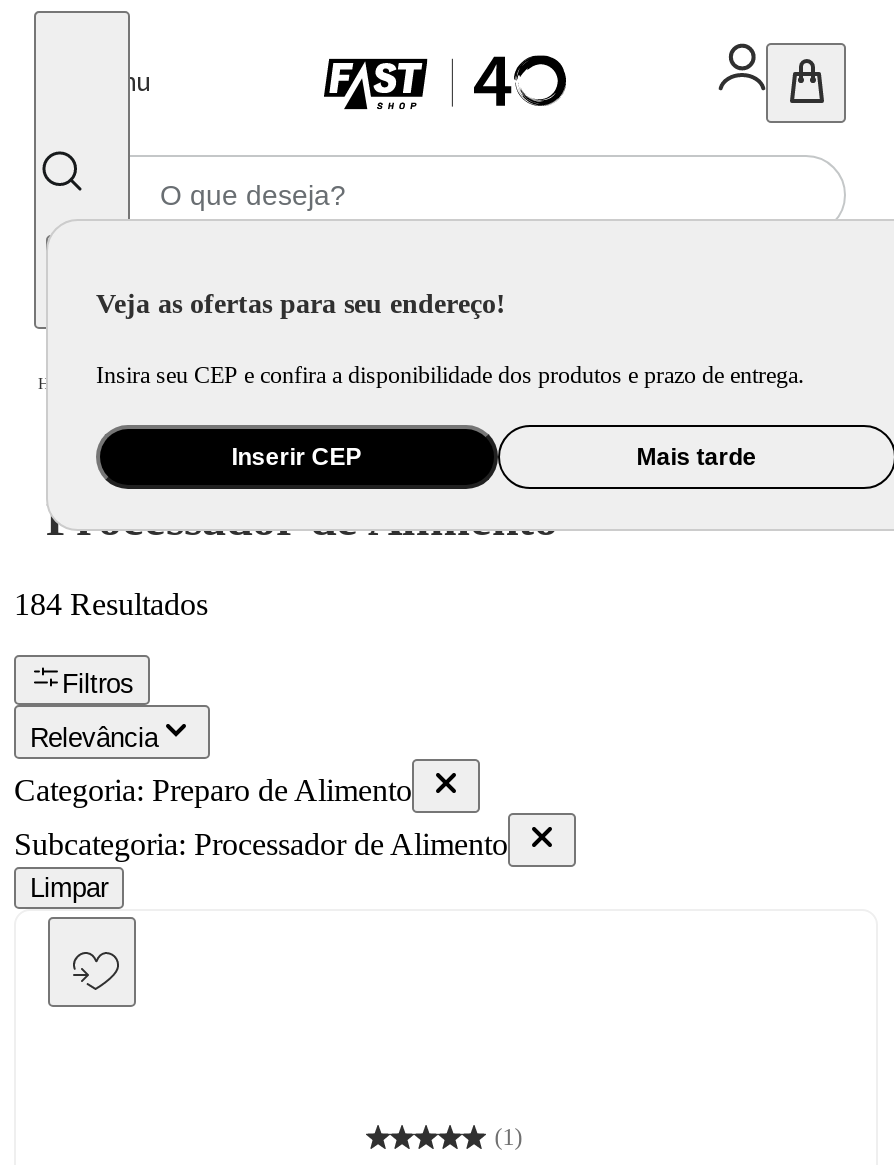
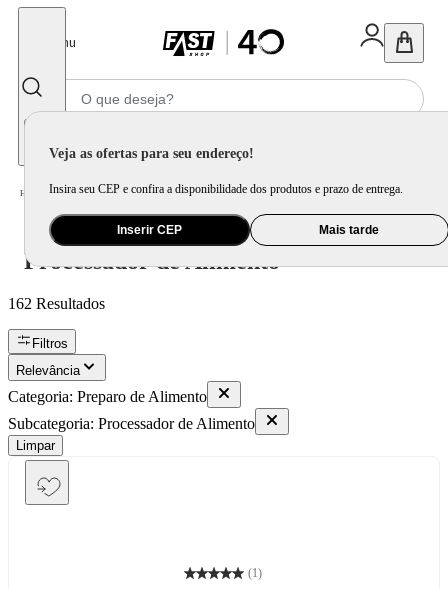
- 184 Resultados
+ 162 Resultados
